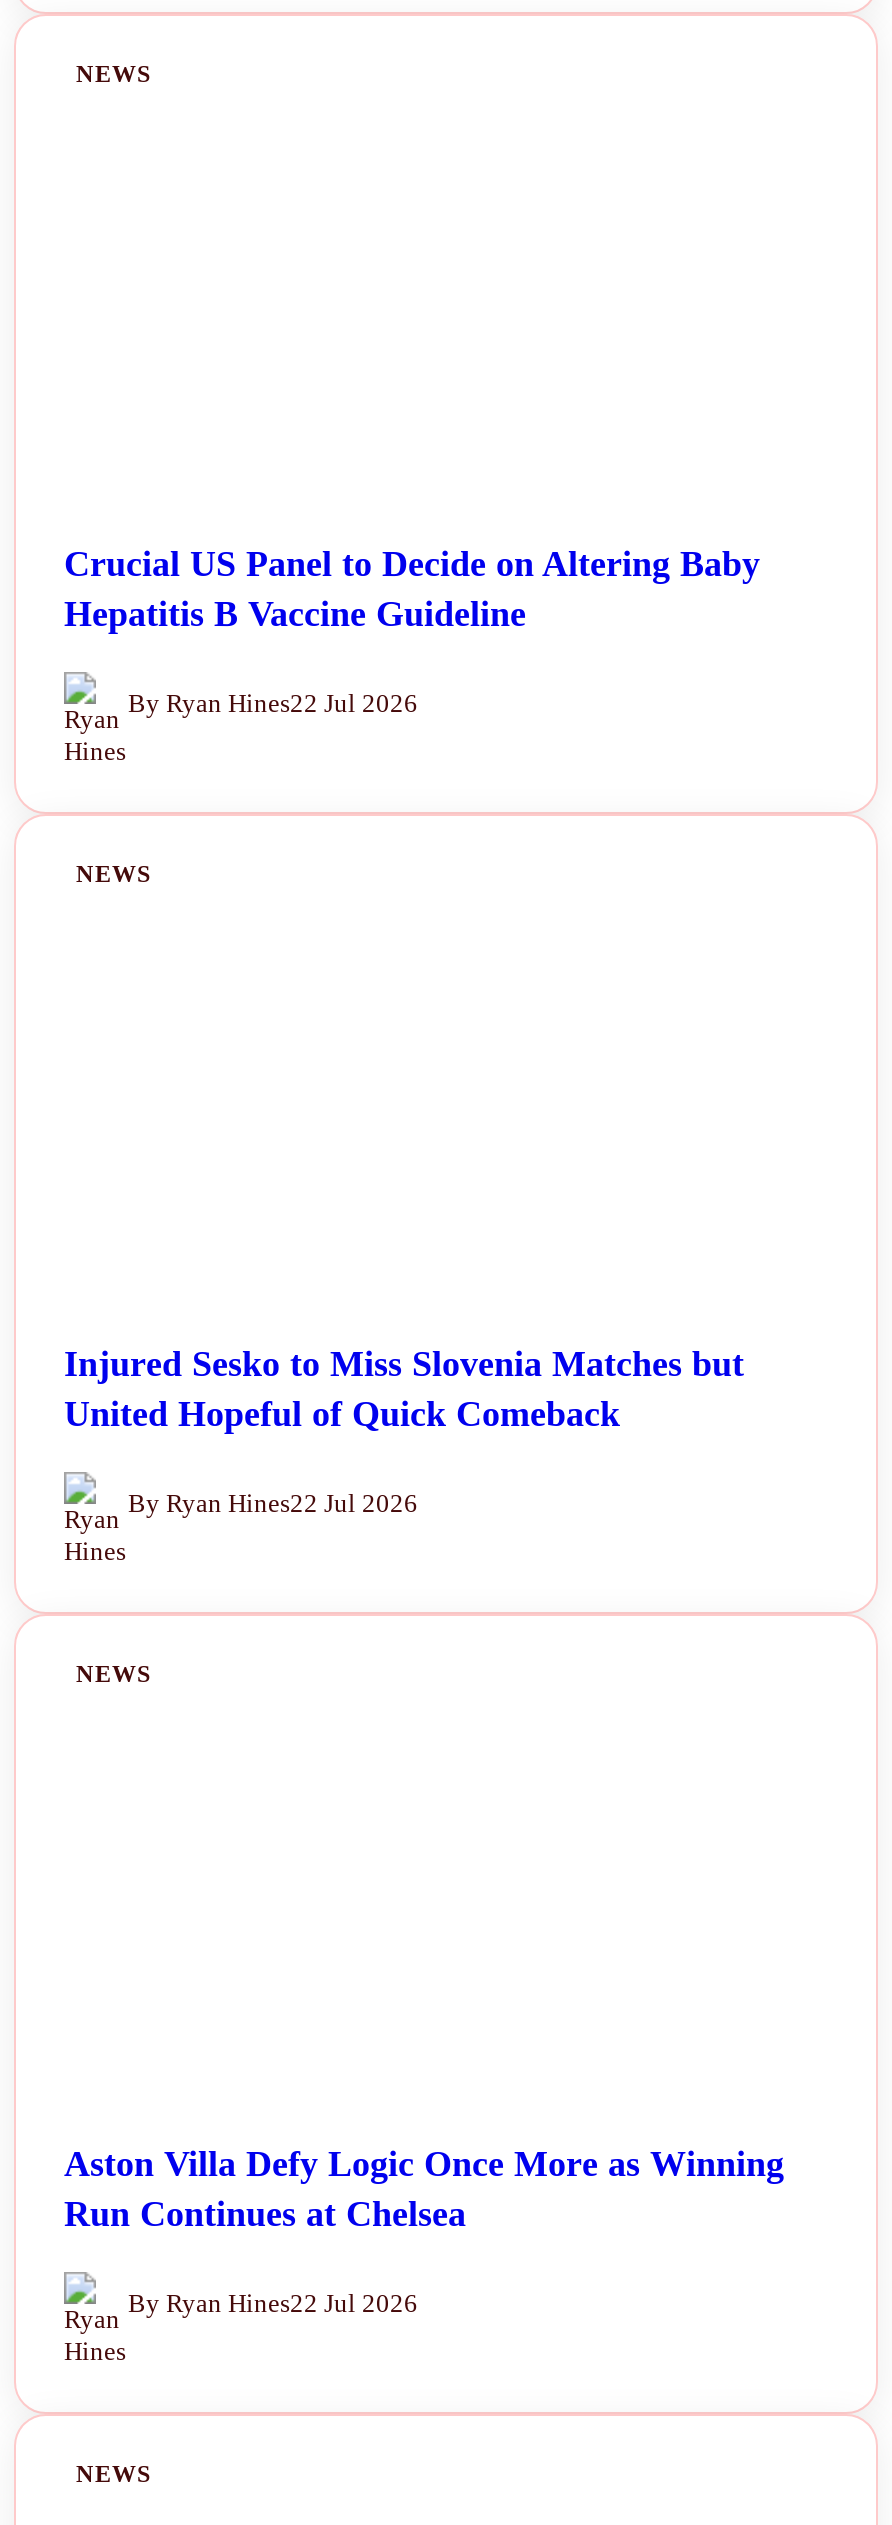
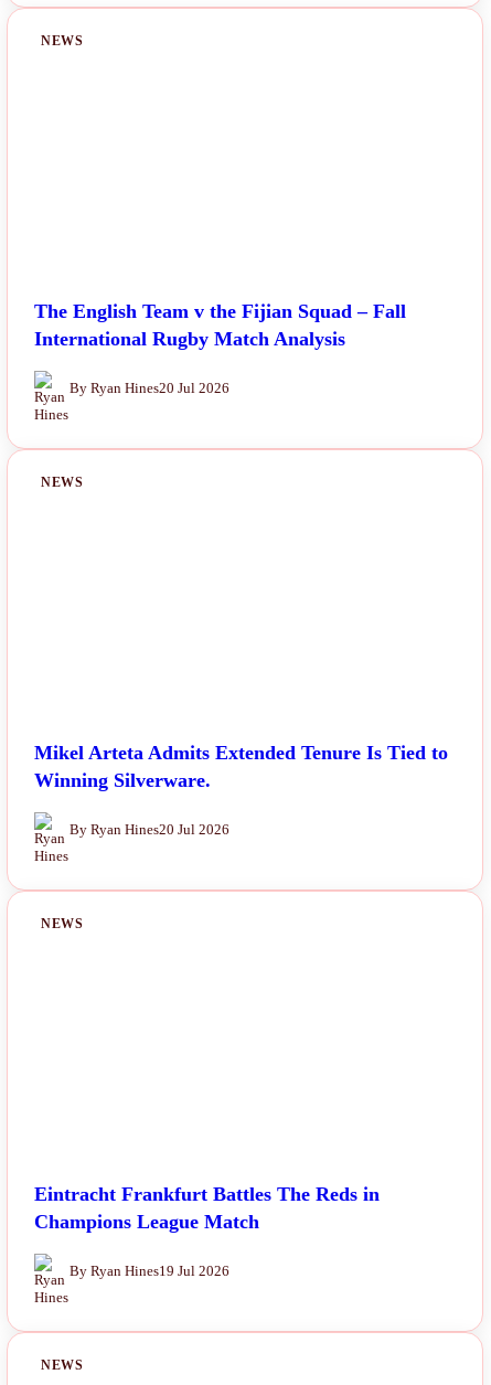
- Crucial US Panel to Decide on Altering Baby
- Hepatitis B Vaccine Guideline
+ The English Team v the Fijian Squad – Fall
+ International Rugby Match Analysis

- By Ryan Hines22 Jul 2026
+ By Ryan Hines20 Jul 2026

- Injured Sesko to Miss Slovenia Matches but
- United Hopeful of Quick Comeback
+ Mikel Arteta Admits Extended Tenure Is Tied to
+ Winning Silverware.

- By Ryan Hines22 Jul 2026
+ By Ryan Hines20 Jul 2026

- Aston Villa Defy Logic Once More as Winning
- Run Continues at Chelsea
+ Eintracht Frankfurt Battles The Reds in
+ Champions League Match

- By Ryan Hines22 Jul 2026
+ By Ryan Hines19 Jul 2026
